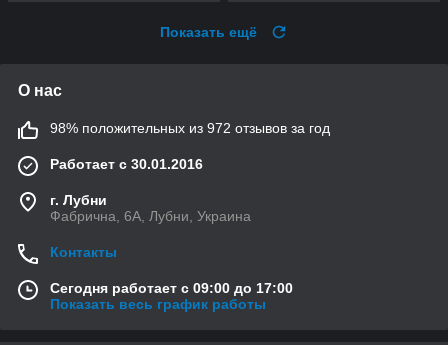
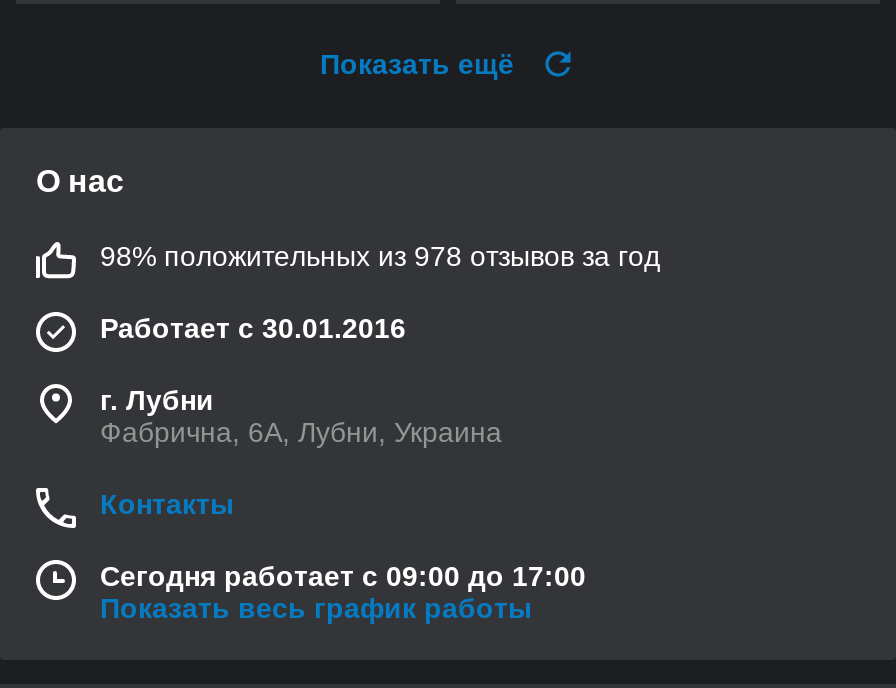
- 98% положительных из 972 отзывов за год
+ 98% положительных из 978 отзывов за год
